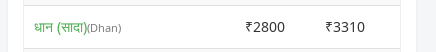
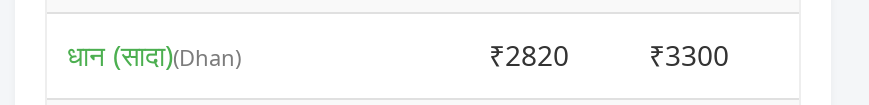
- ₹2800
+ ₹2820

- ₹3310
+ ₹3300
